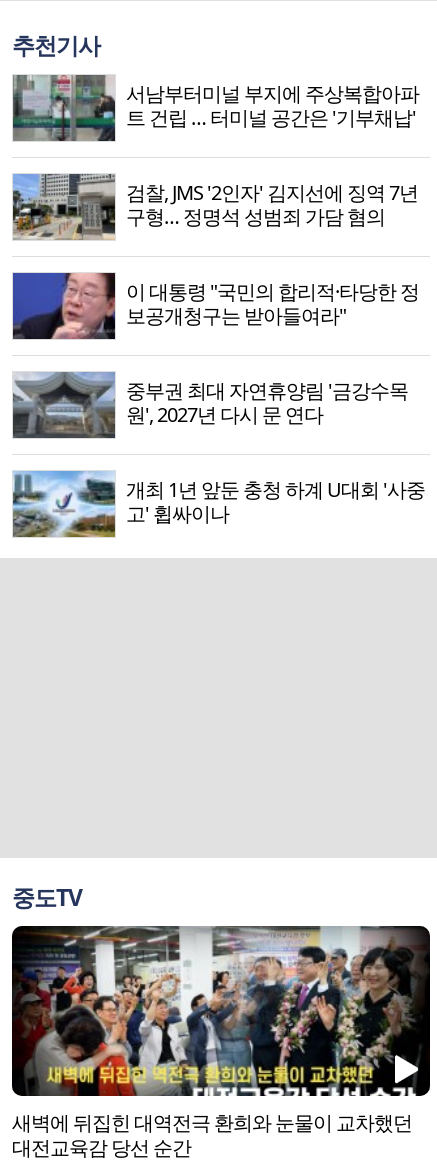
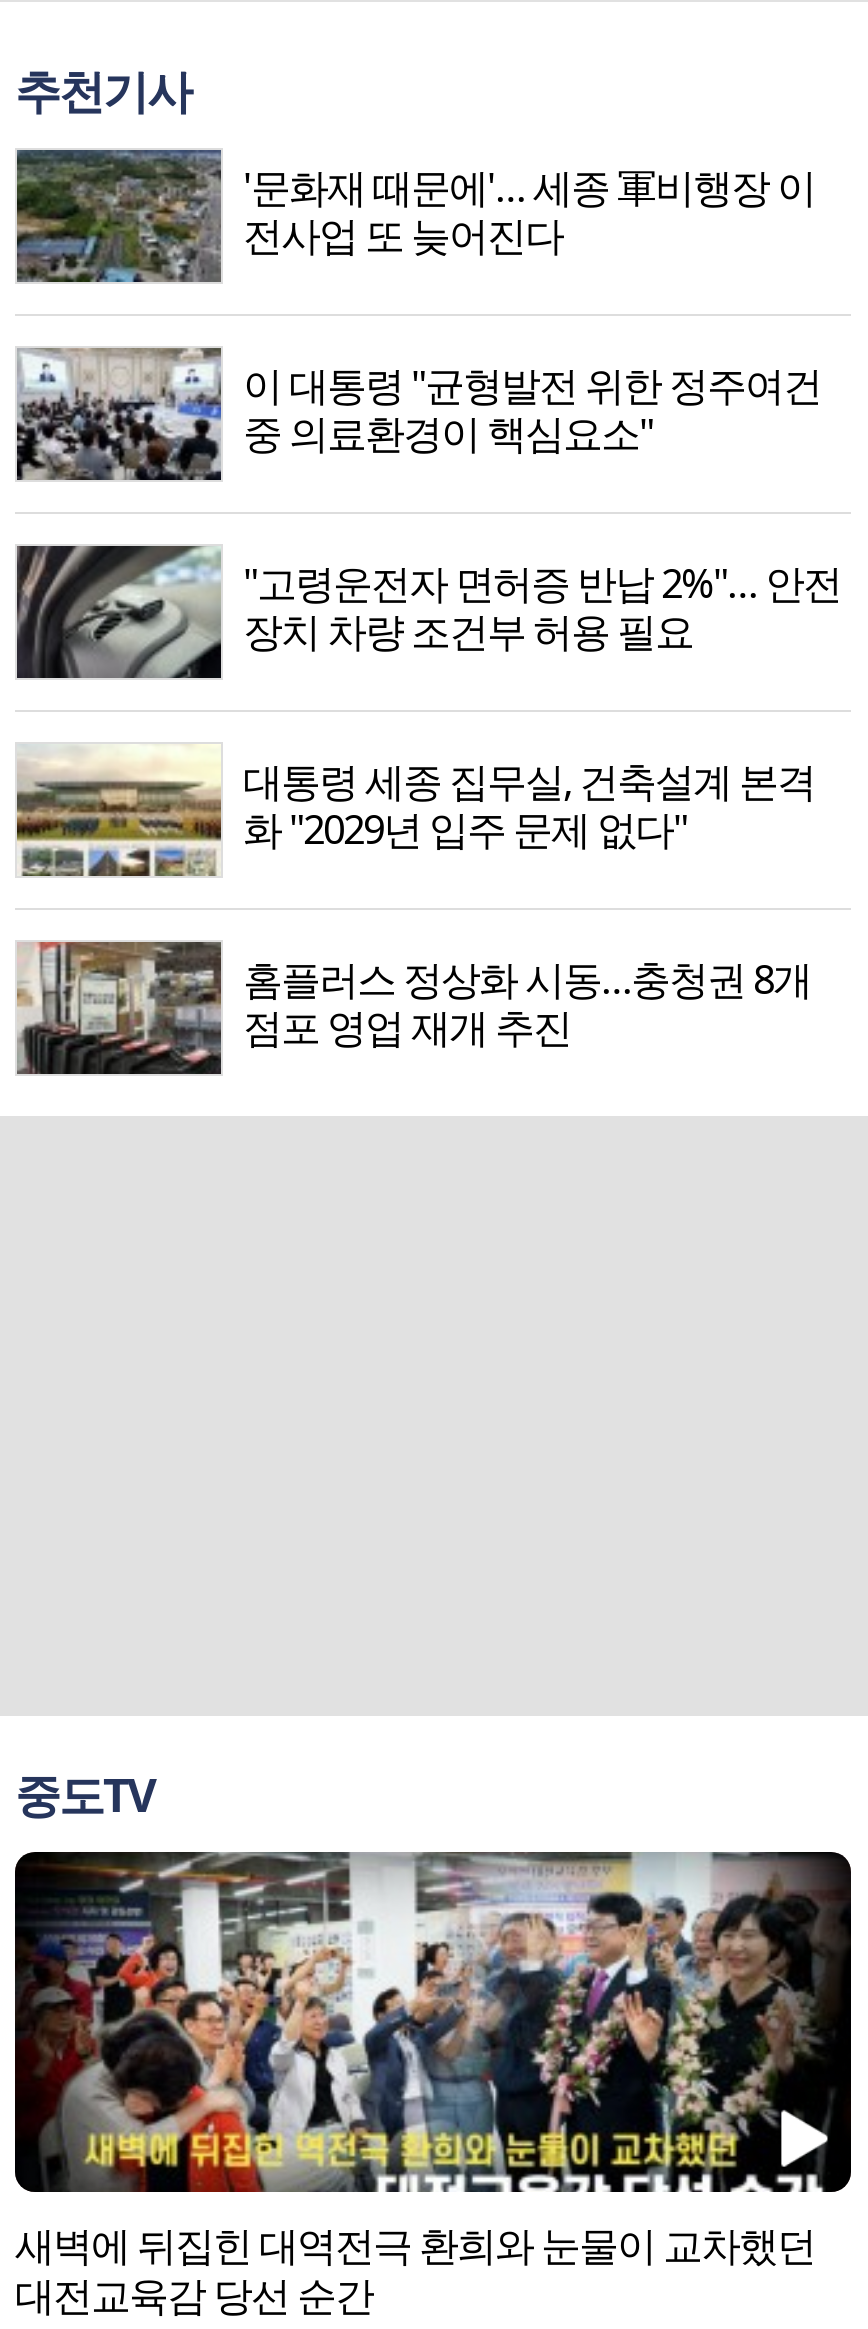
- [image]
- 서남부터미널 부지에 주상복합아파
- 트 건립 … 터미널 공간은 '기부채납'
+ [image]
+ '문화재 때문에'… 세종 軍비행장 이
+ 전사업 또 늦어진다

- [image]
- 검찰, JMS '2인자' 김지선에 징역 7년
- 구형… 정명석 성범죄 가담 혐의
+ [image]
+ 이 대통령 "균형발전 위한 정주여건
+ 중 의료환경이 핵심요소"

- [image]
- 이 대통령 "국민의 합리적·타당한 정
- 보공개청구는 받아들여라"
+ [image]
+ "고령운전자 면허증 반납 2%"… 안전
+ 장치 차량 조건부 허용 필요

- [image]
- 중부권 최대 자연휴양림 '금강수목
- 원', 2027년 다시 문 연다
+ [image]
+ 대통령 세종 집무실, 건축설계 본격
+ 화 "2029년 입주 문제 없다"

- [image]
- 개최 1년 앞둔 충청 하계 U대회 '사중
- 고' 휩싸이나
+ [image]
+ 홈플러스 정상화 시동…충청권 8개
+ 점포 영업 재개 추진
